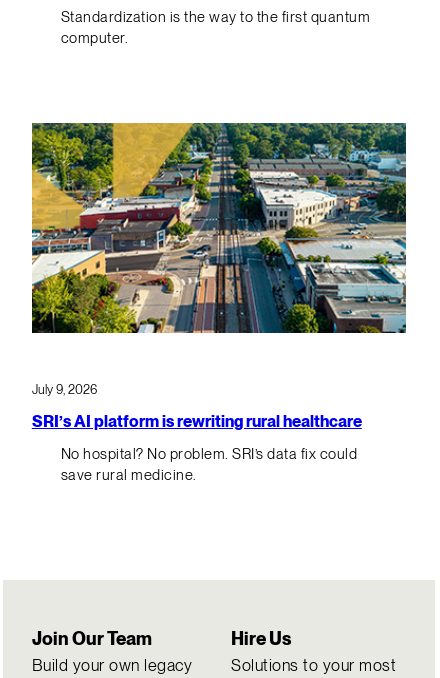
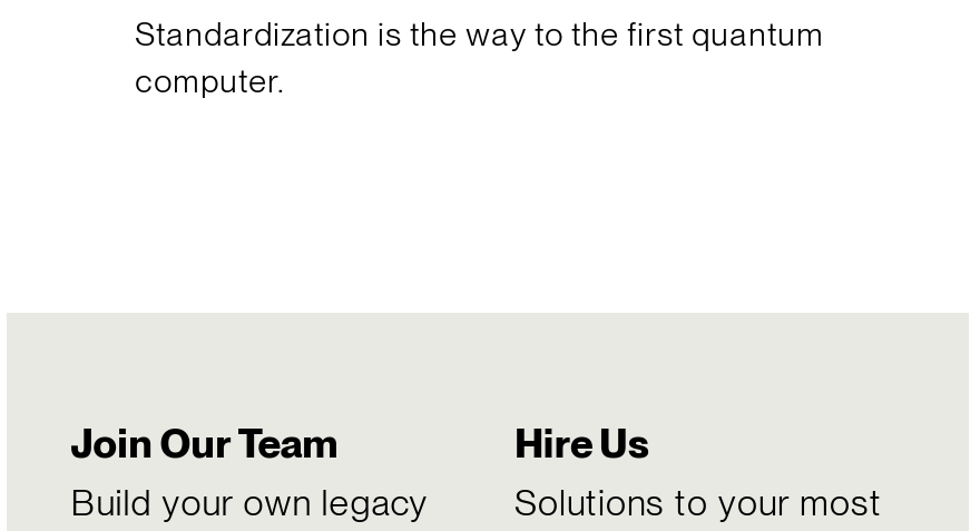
- [image]

- July 9, 2026
- SRI’s AI platform is rewriting rural healthcare
- No hospital? No problem. SRI’s data fix could
- save rural medicine.
